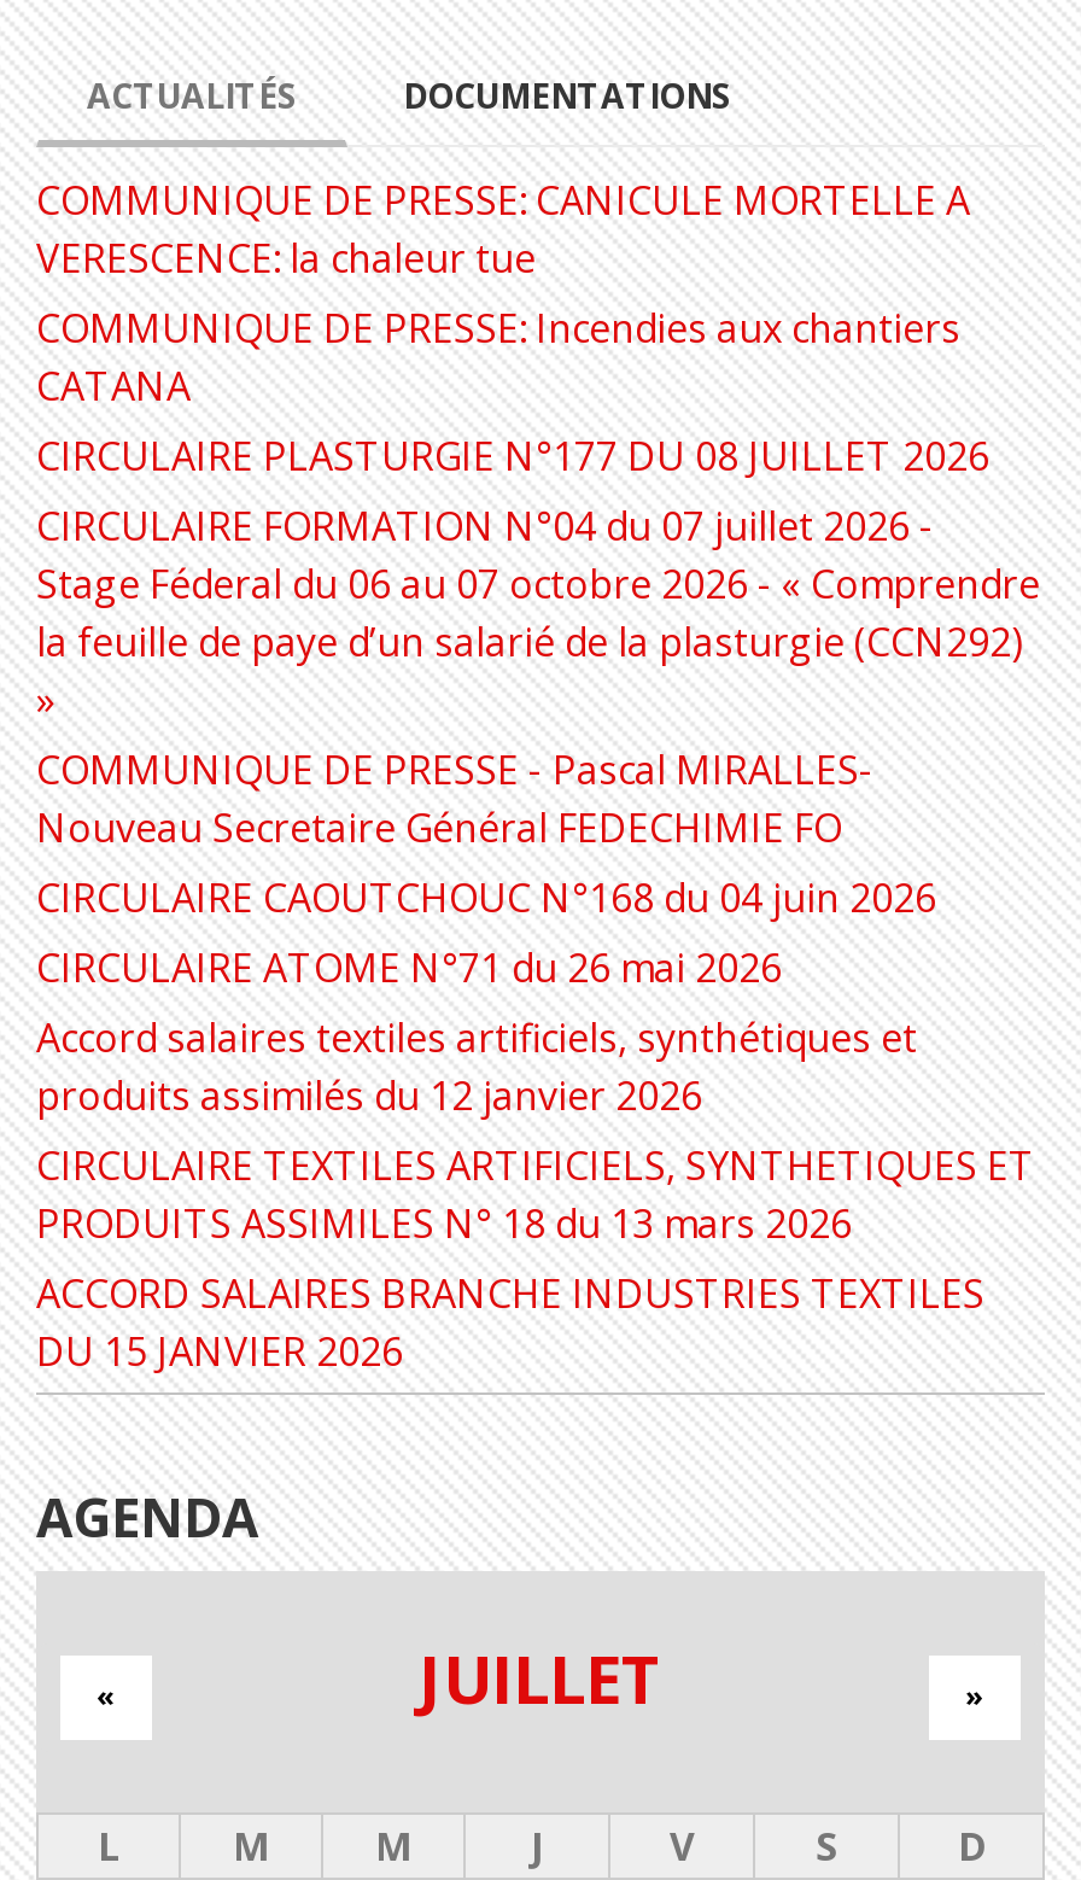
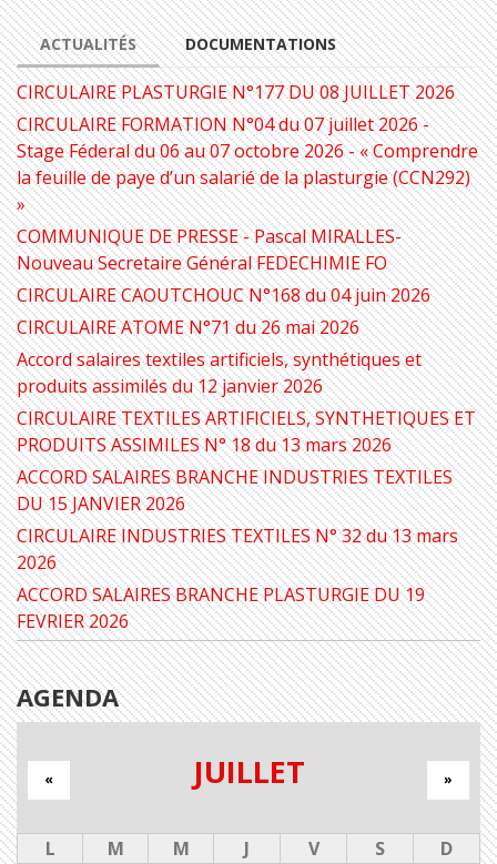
- COMMUNIQUE DE PRESSE: CANICULE MORTELLE A
- VERESCENCE: la chaleur tue
- COMMUNIQUE DE PRESSE: Incendies aux chantiers
- CATANA

moved up: CIRCULAIRE PLASTURGIE N°177 DU 08 JUILLET 2026 | CIRCULAIRE FORMATION N°04 du 07 juillet 2026 - | Stage Féderal du 06 au 07 octobre 2026 - « Comprendre | ... | ACCORD SALAIRES BRANCHE INDUSTRIES TEXTILES | DU 15 JANVIER 2026

+ CIRCULAIRE INDUSTRIES TEXTILES N° 32 du 13 mars
+ 2026
+ ACCORD SALAIRES BRANCHE PLASTURGIE DU 19
+ FEVRIER 2026
